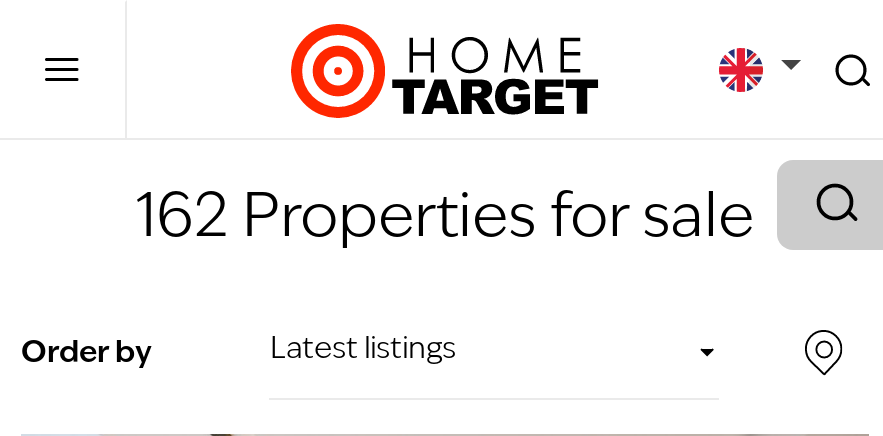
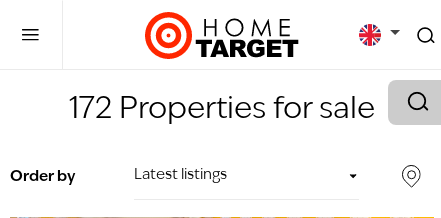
- 162 Properties for sale
+ 172 Properties for sale
